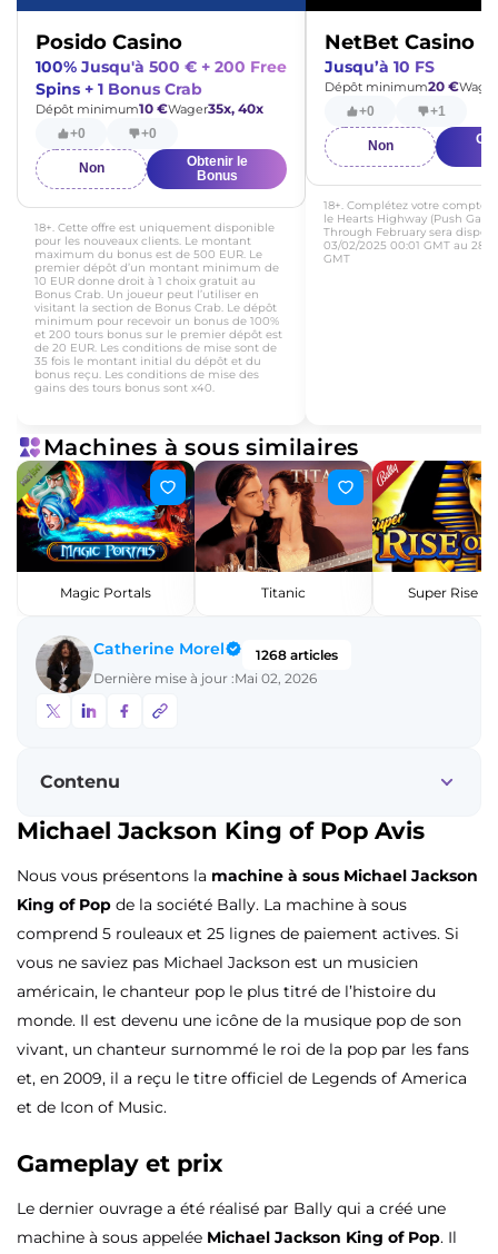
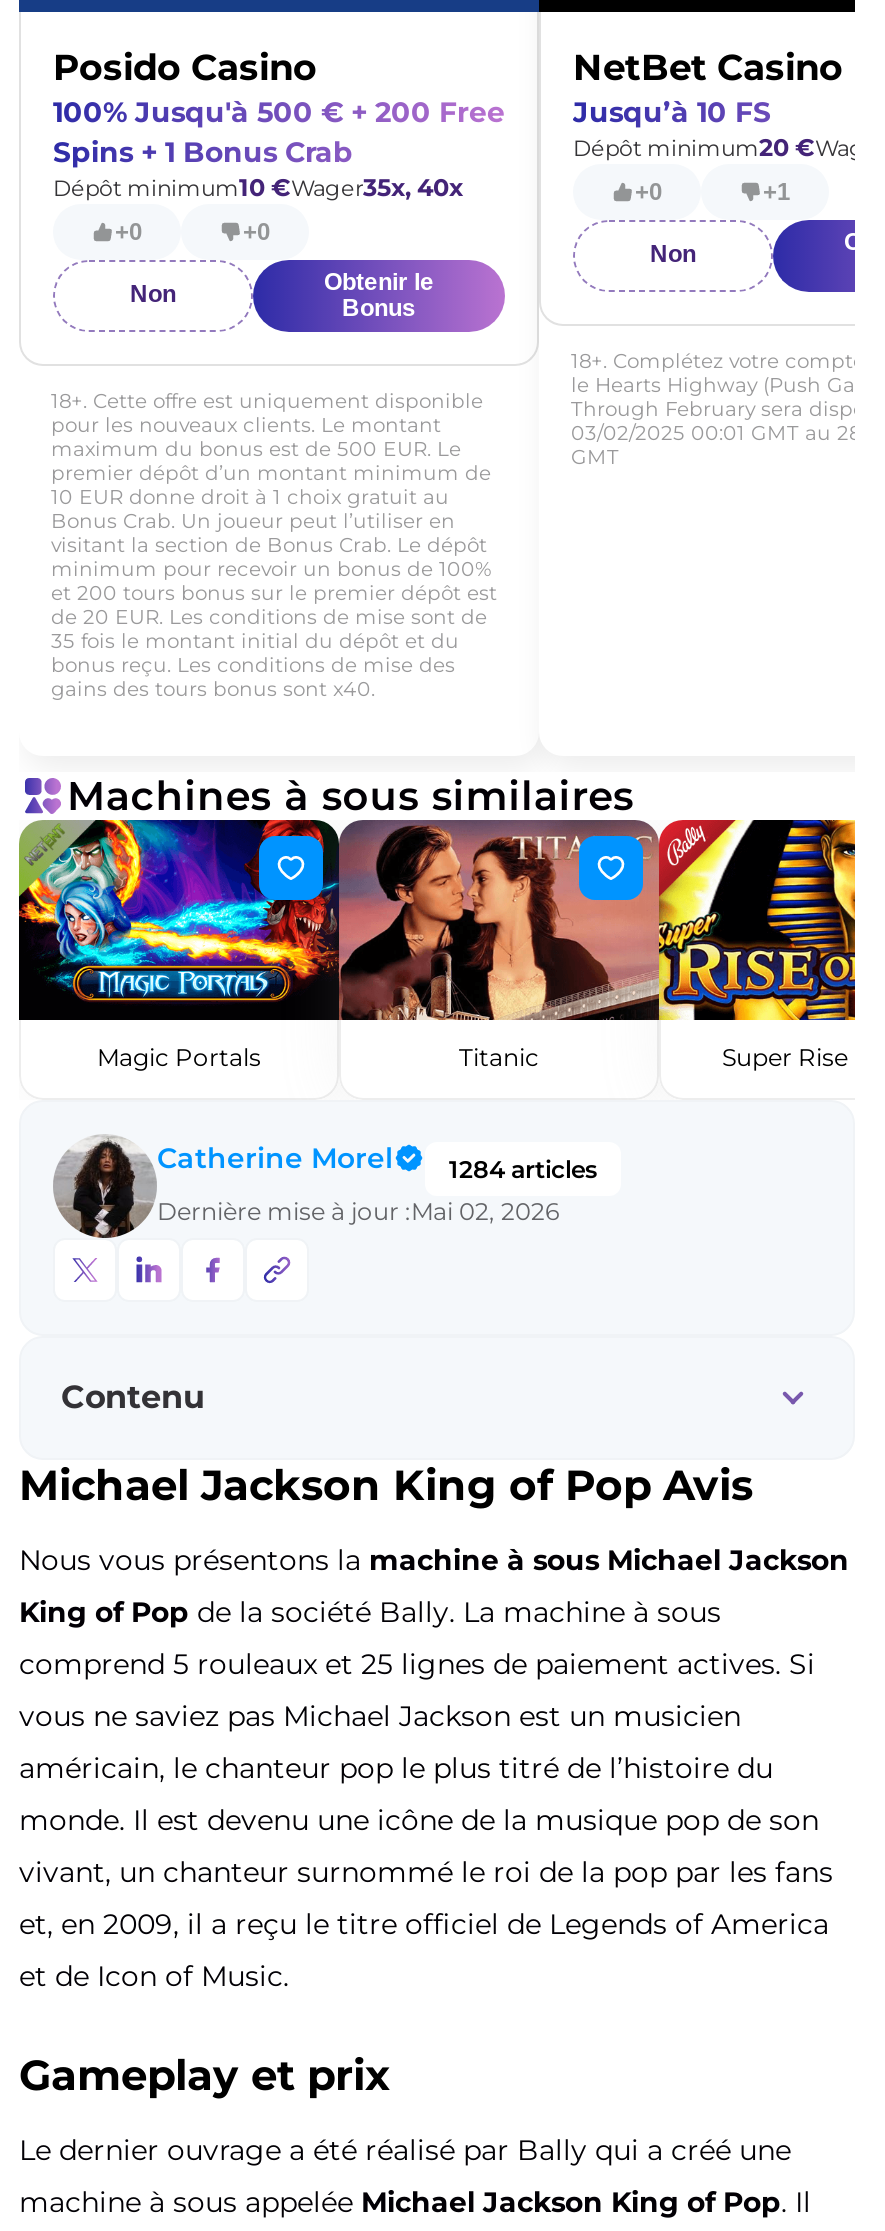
- Catherine Morel 1268 articles
+ Catherine Morel 1284 articles
